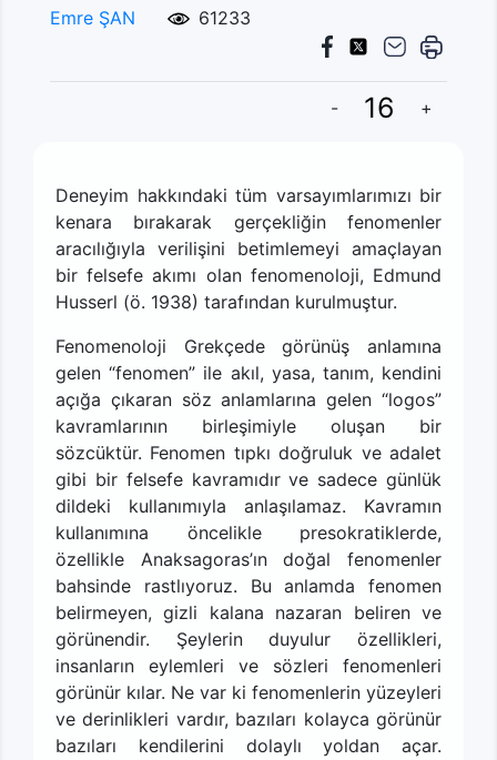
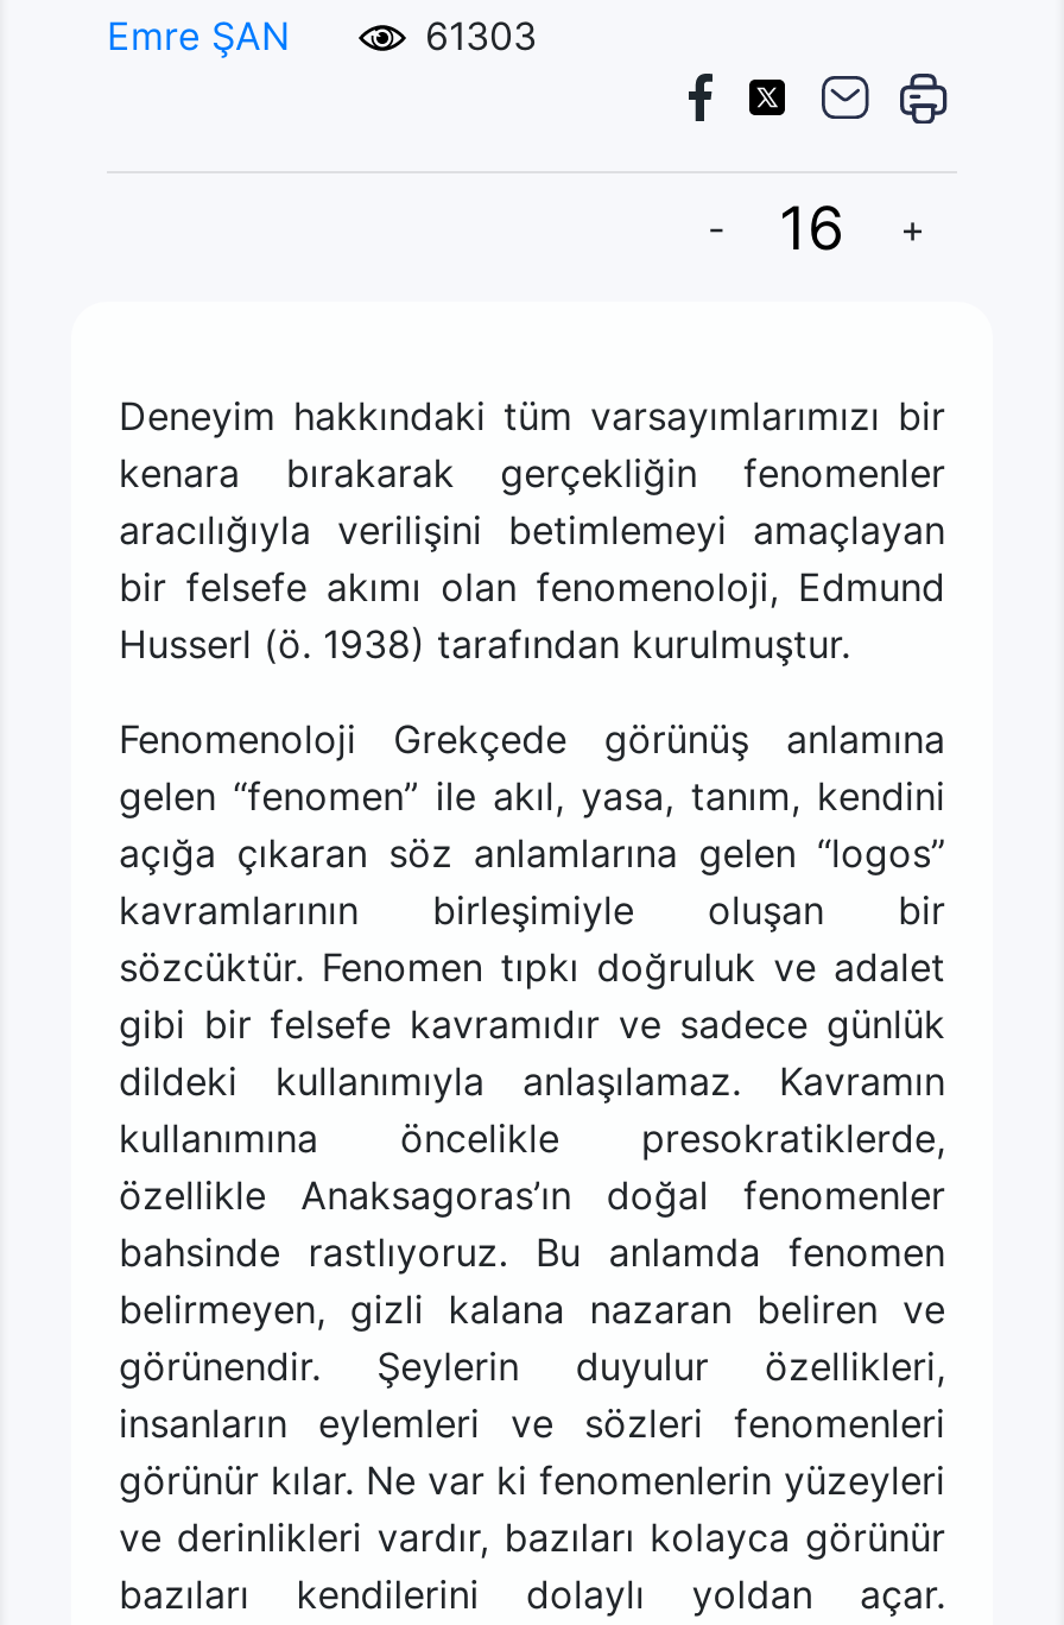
- 61233
+ 61303
